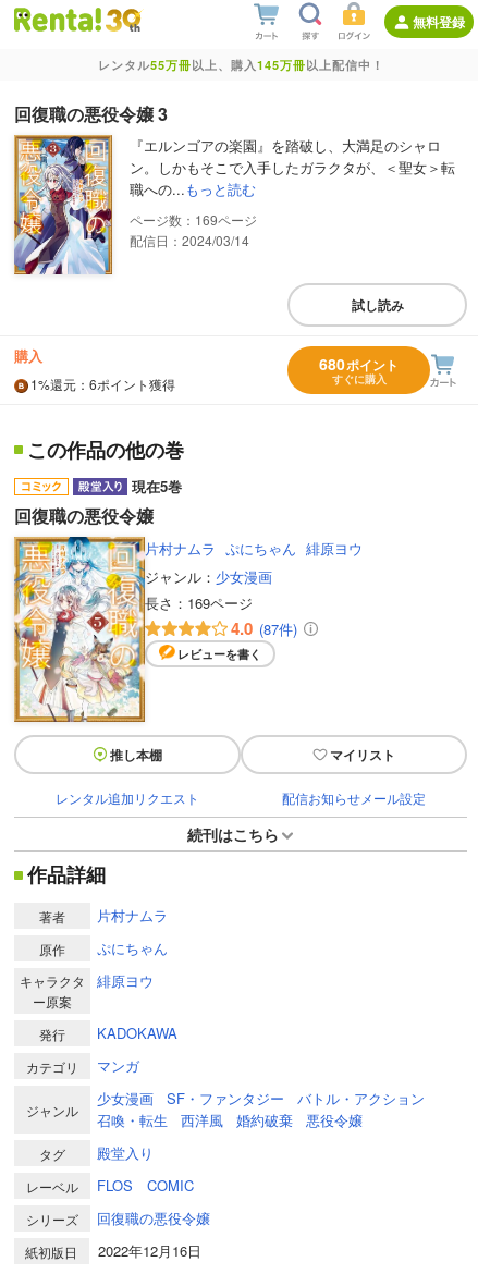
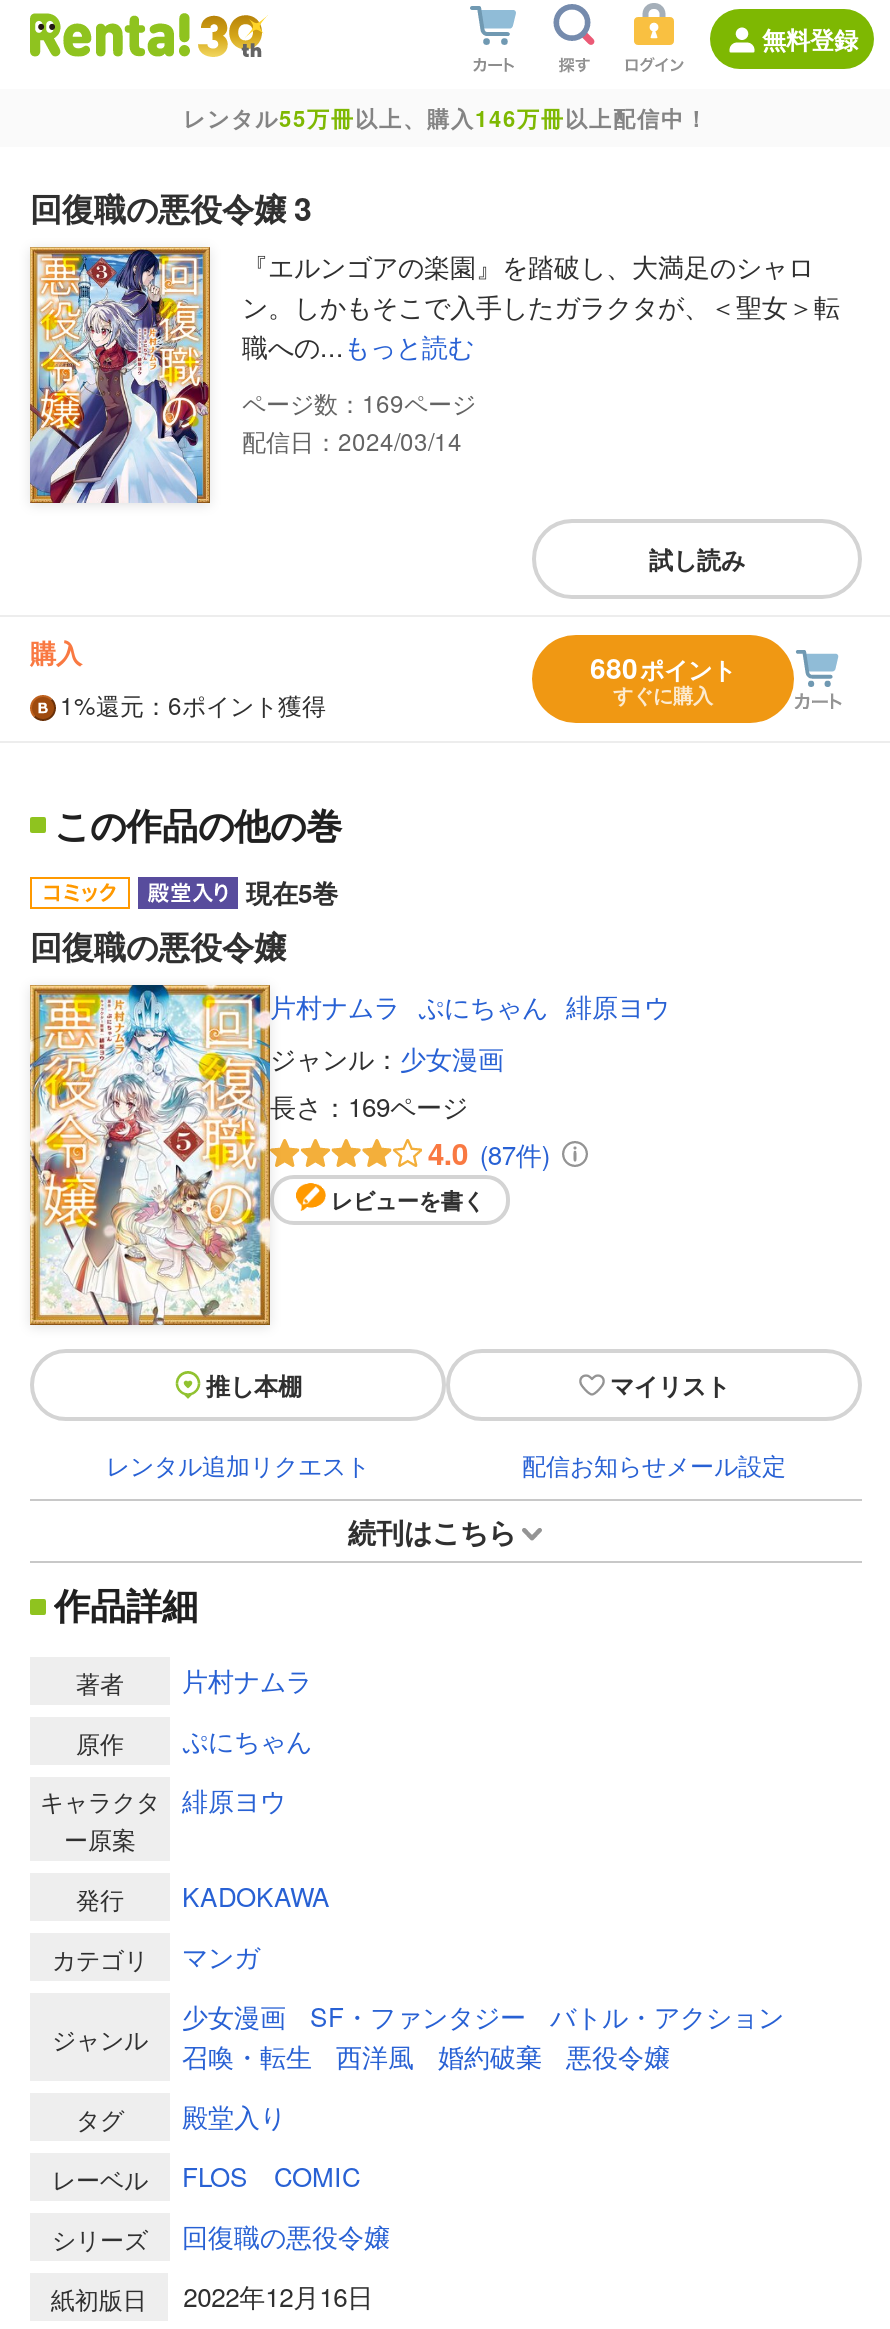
- レンタル55万冊以上、購入145万冊以上配信中！
+ レンタル55万冊以上、購入146万冊以上配信中！
